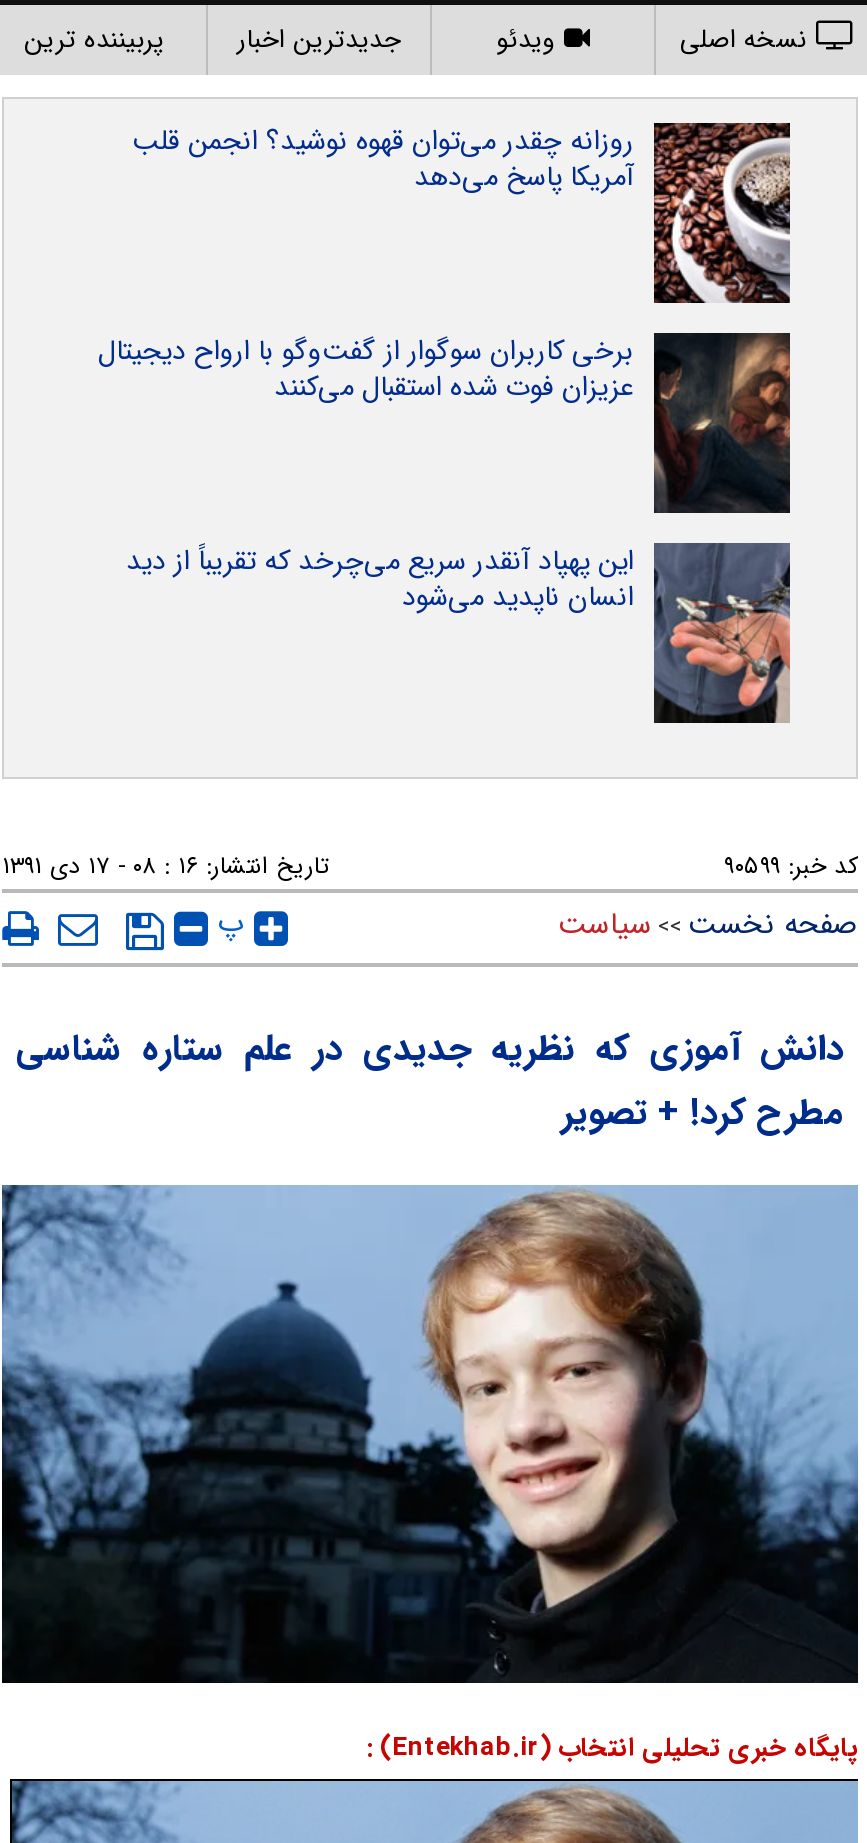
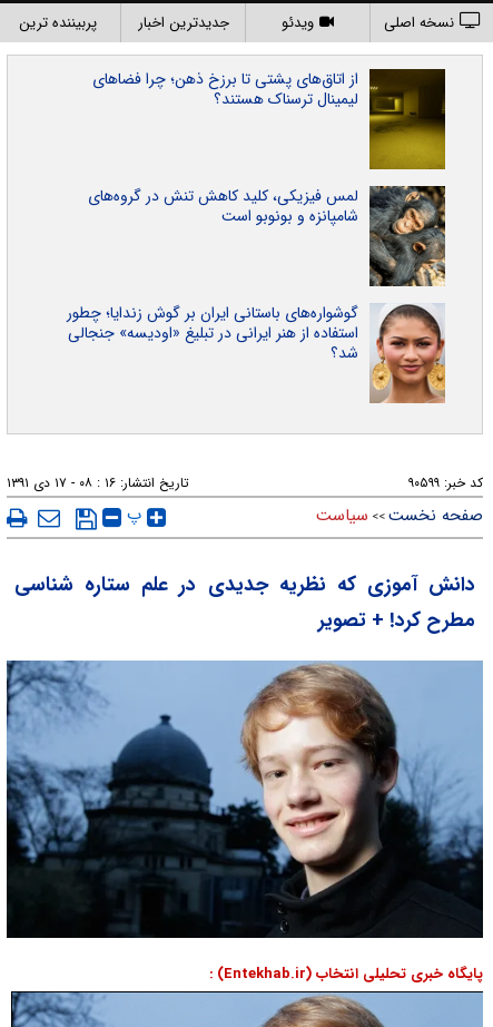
- [image]
- روزانه چقدر می‌توان قهوه نوشید؟ انجمن قلب
- آمریکا پاسخ می‌دهد
+ [image]
+ از اتاق‌های پشتی تا برزخ ذهن؛ چرا فضاهای
+ لیمینال ترسناک هستند؟

- [image]
- برخی کاربران سوگوار از گفت‌وگو با ارواح دیجیتال
- عزیزان فوت شده استقبال می‌کنند
+ [image]
+ لمس فیزیکی، کلید کاهش تنش در گروه‌های
+ شامپانزه و بونوبو است

- [image]
- این پهپاد آنقدر سریع می‌چرخد که تقریباً از دید
- انسان ناپدید می‌شود
+ [image]
+ گوشواره‌های باستانی ایران بر گوش زندایا؛ چطور
+ استفاده از هنر ایرانی در تبلیغ «اودیسه» جنجالی
+ شد؟
